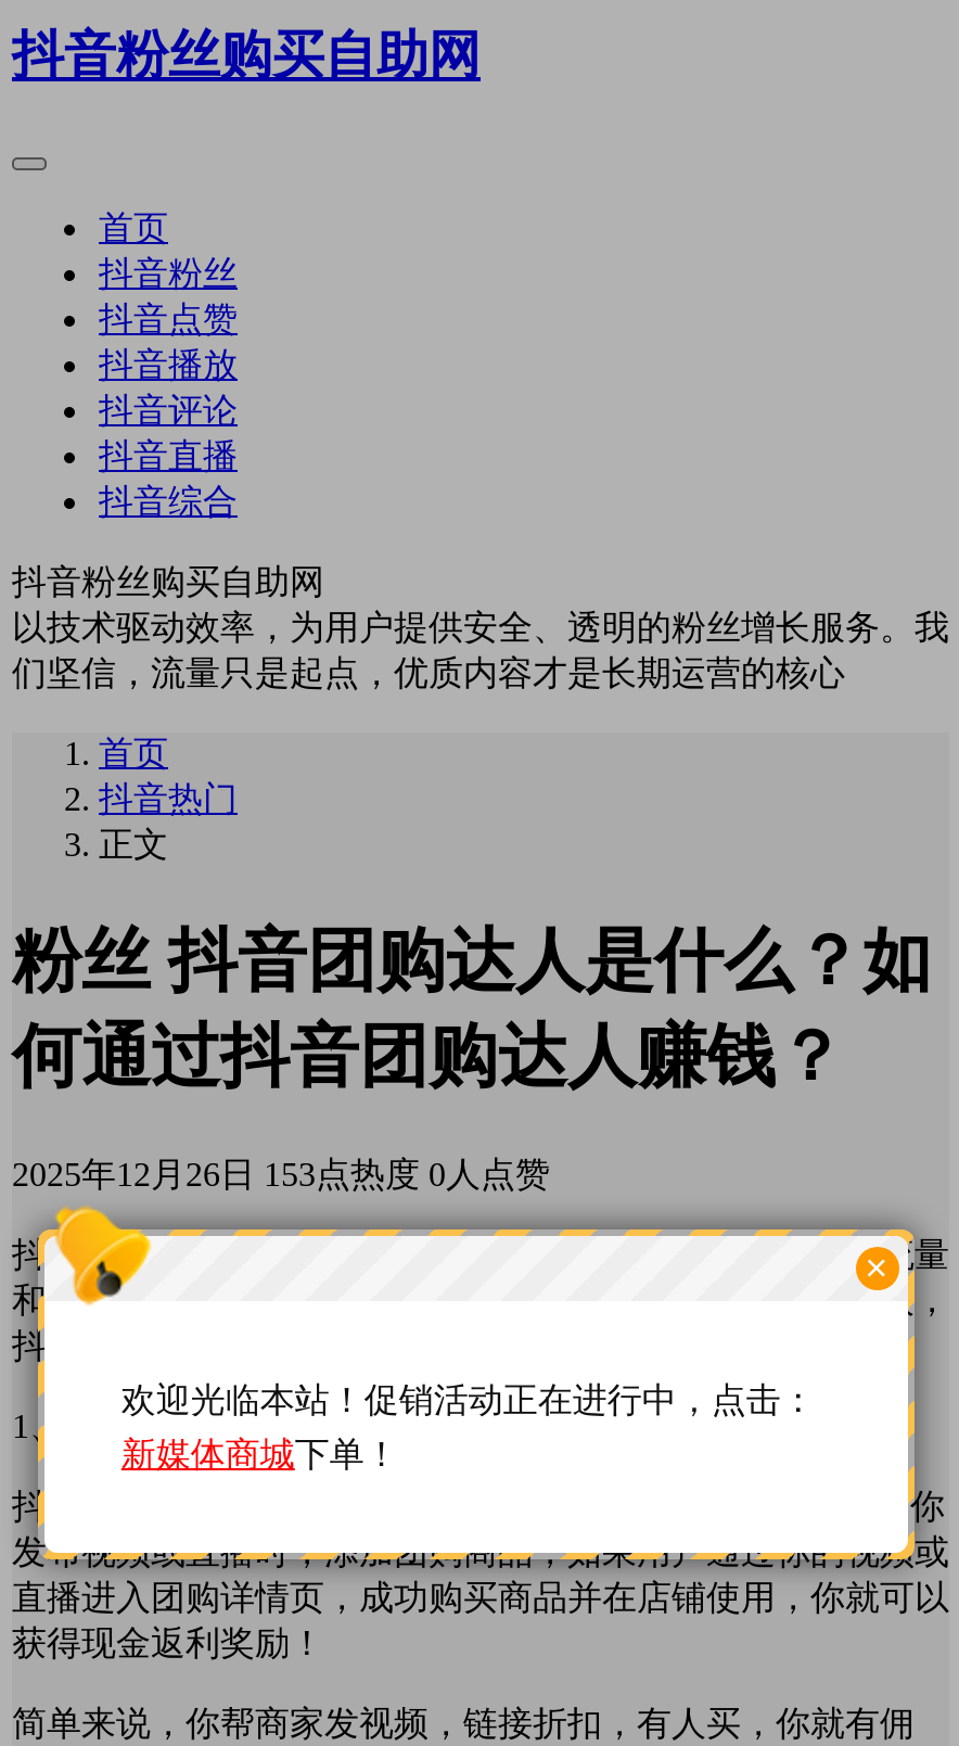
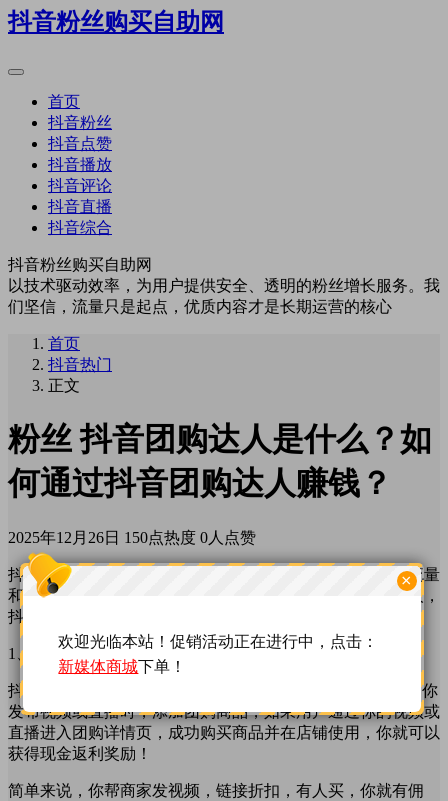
- 2025年12月26日 153点热度 0人点赞
+ 2025年12月26日 150点热度 0人点赞
